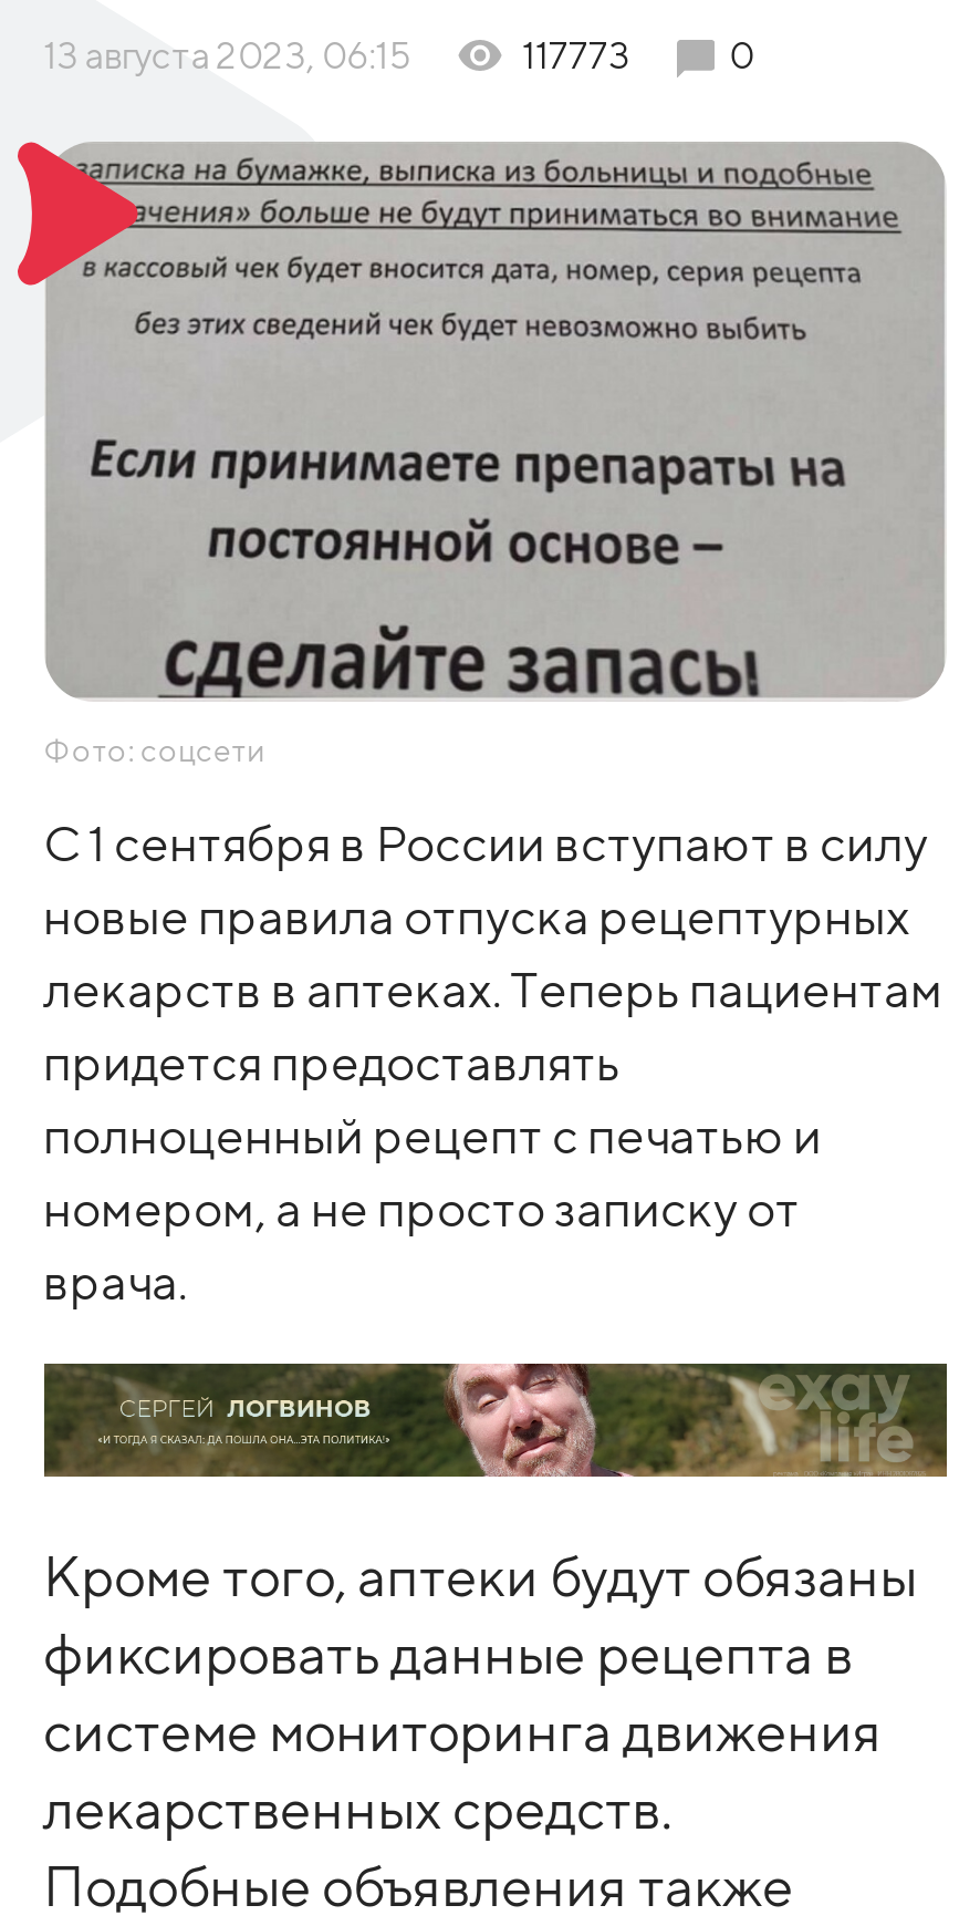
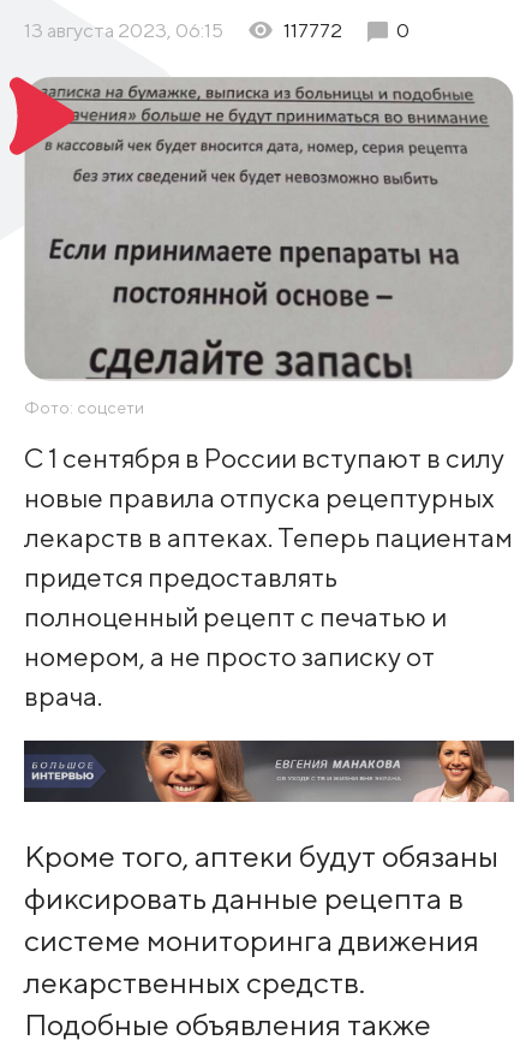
- 117773
+ 117772

- [image]
+ [image]
